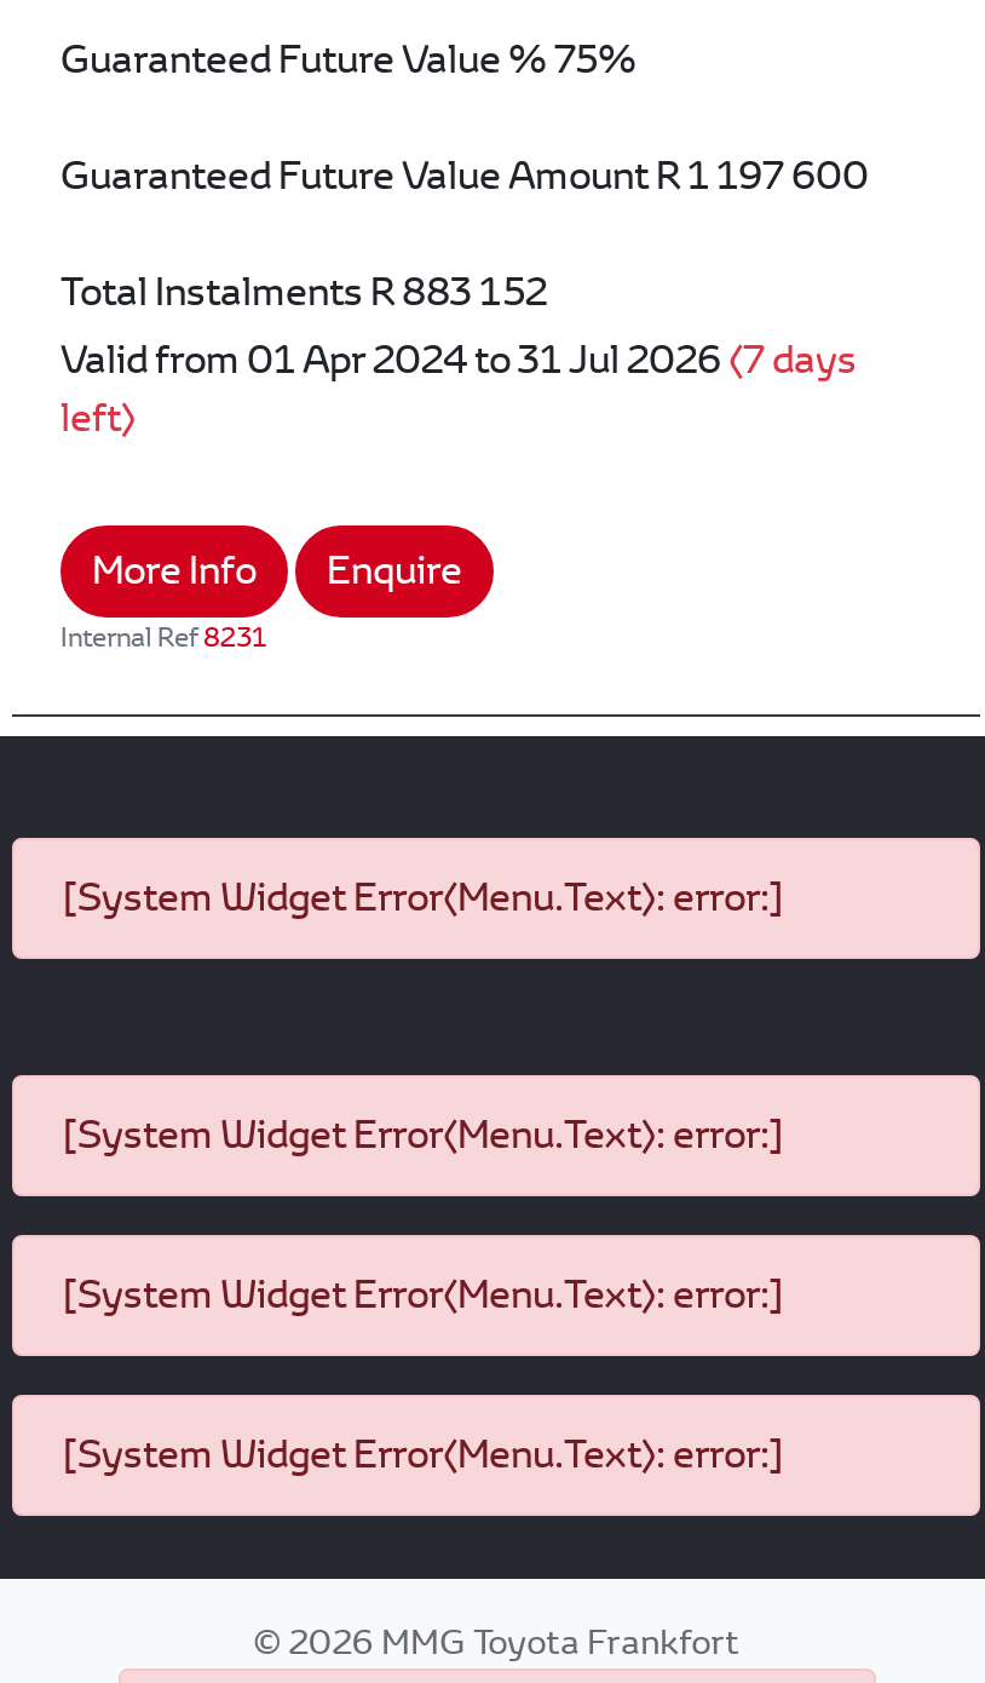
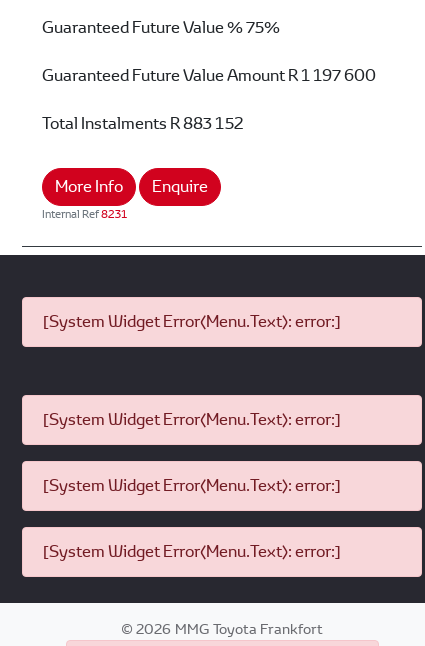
- Valid from 01 Apr 2024 to 31 Jul 2026 (7 days
- left)
